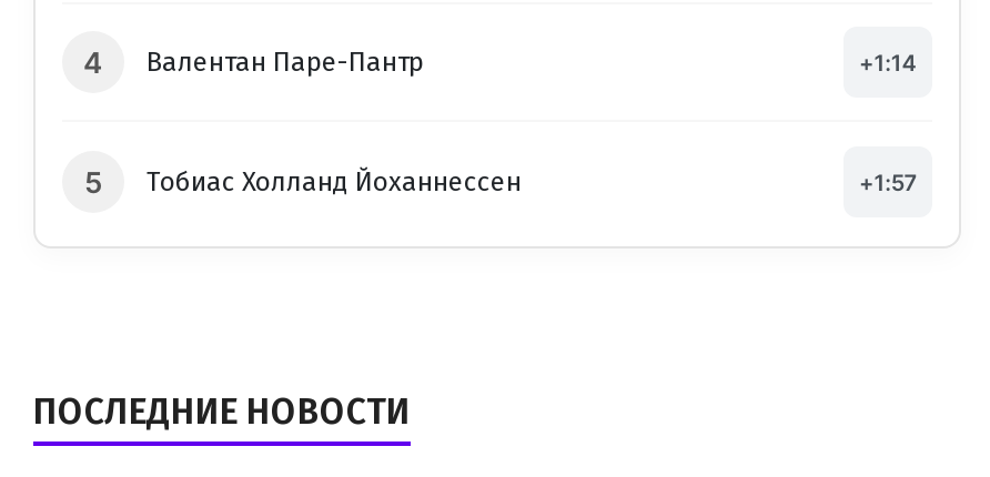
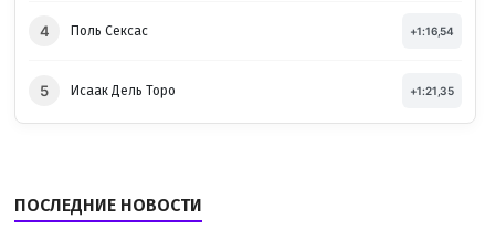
- Валентан Паре-Пантр
- +1:14
+ Поль Сексас
+ +1:16,54

- Тобиас Холланд Йоханнессен
- +1:57
+ Исаак Дель Торо
+ +1:21,35
